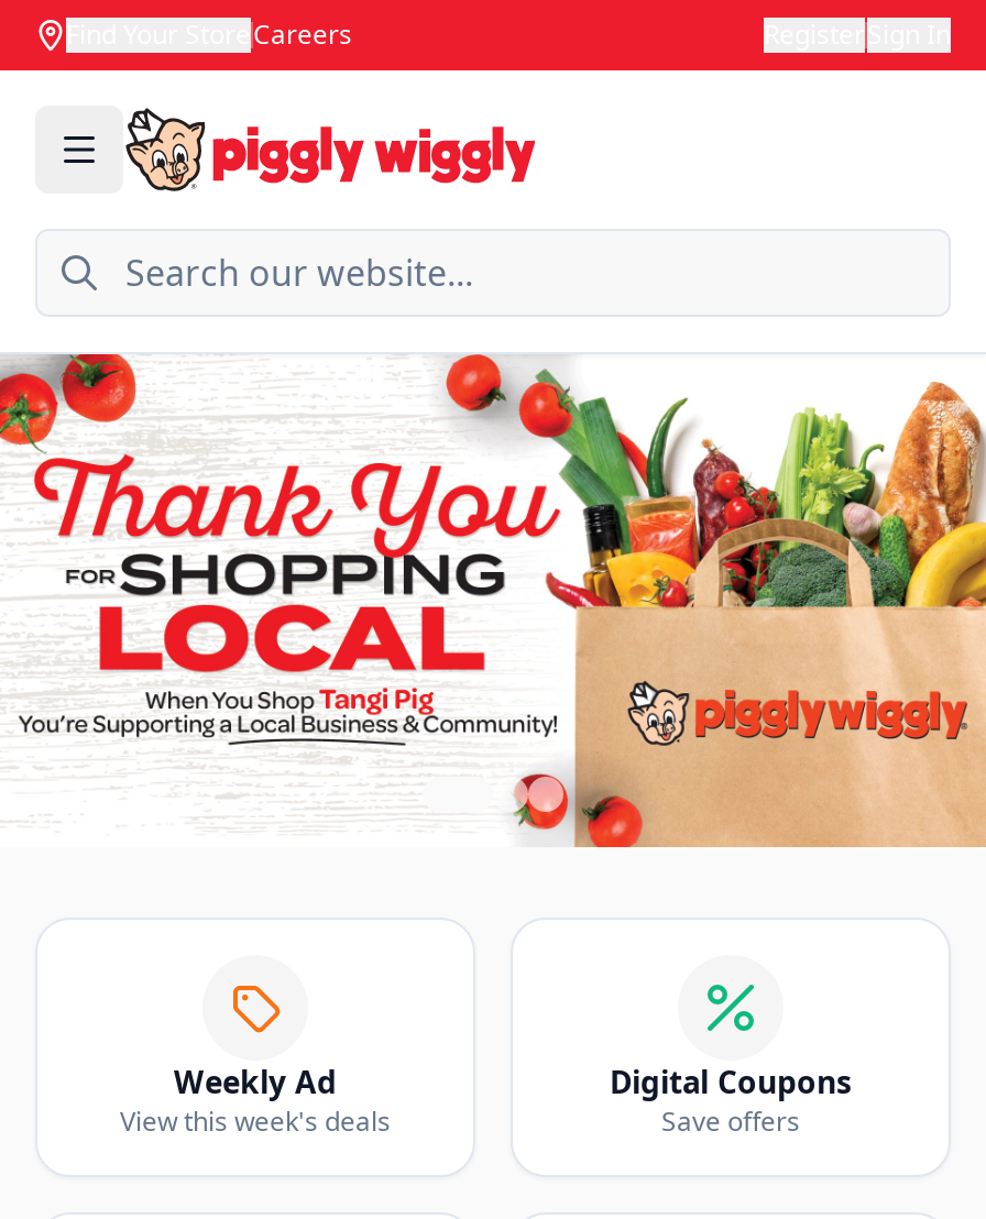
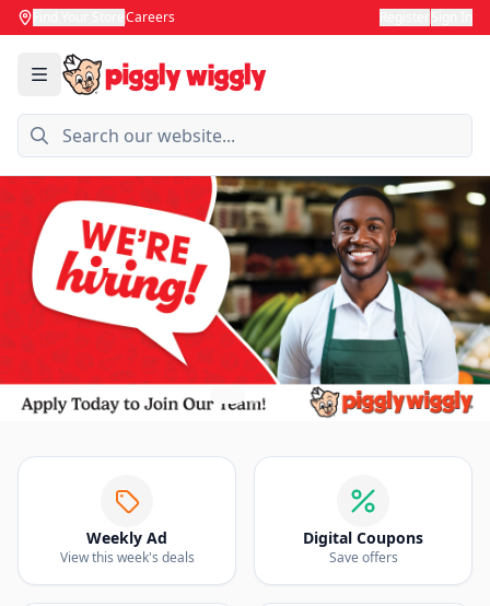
- [image]
+ [image]
